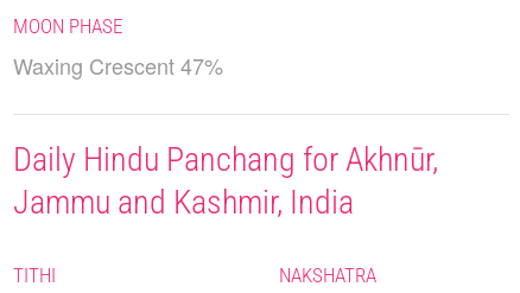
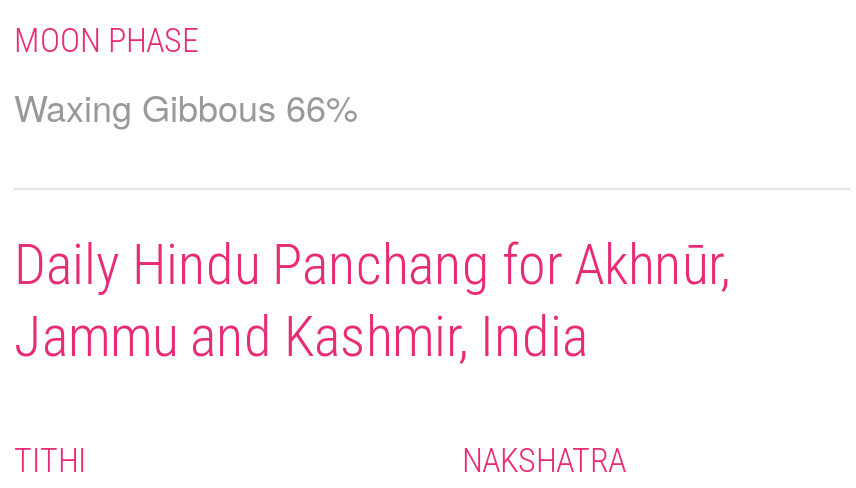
- Waxing Crescent 47%
+ Waxing Gibbous 66%
